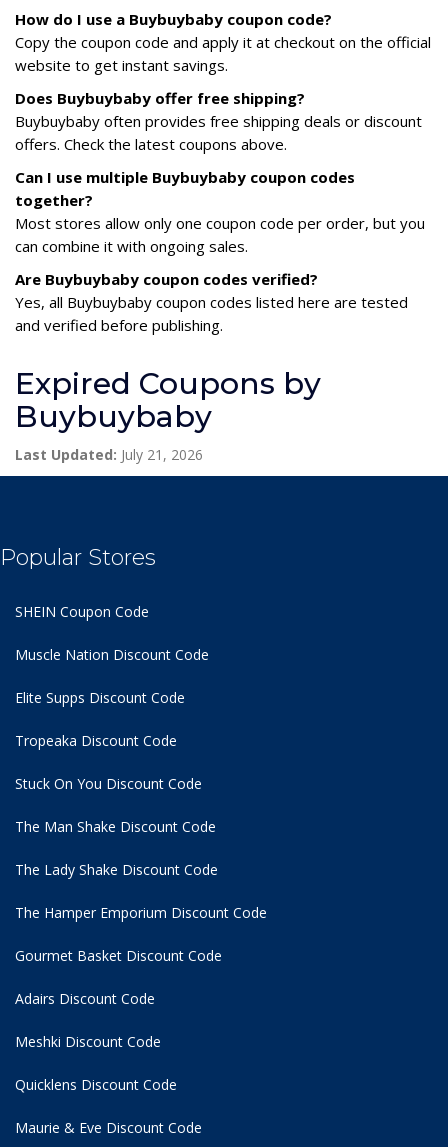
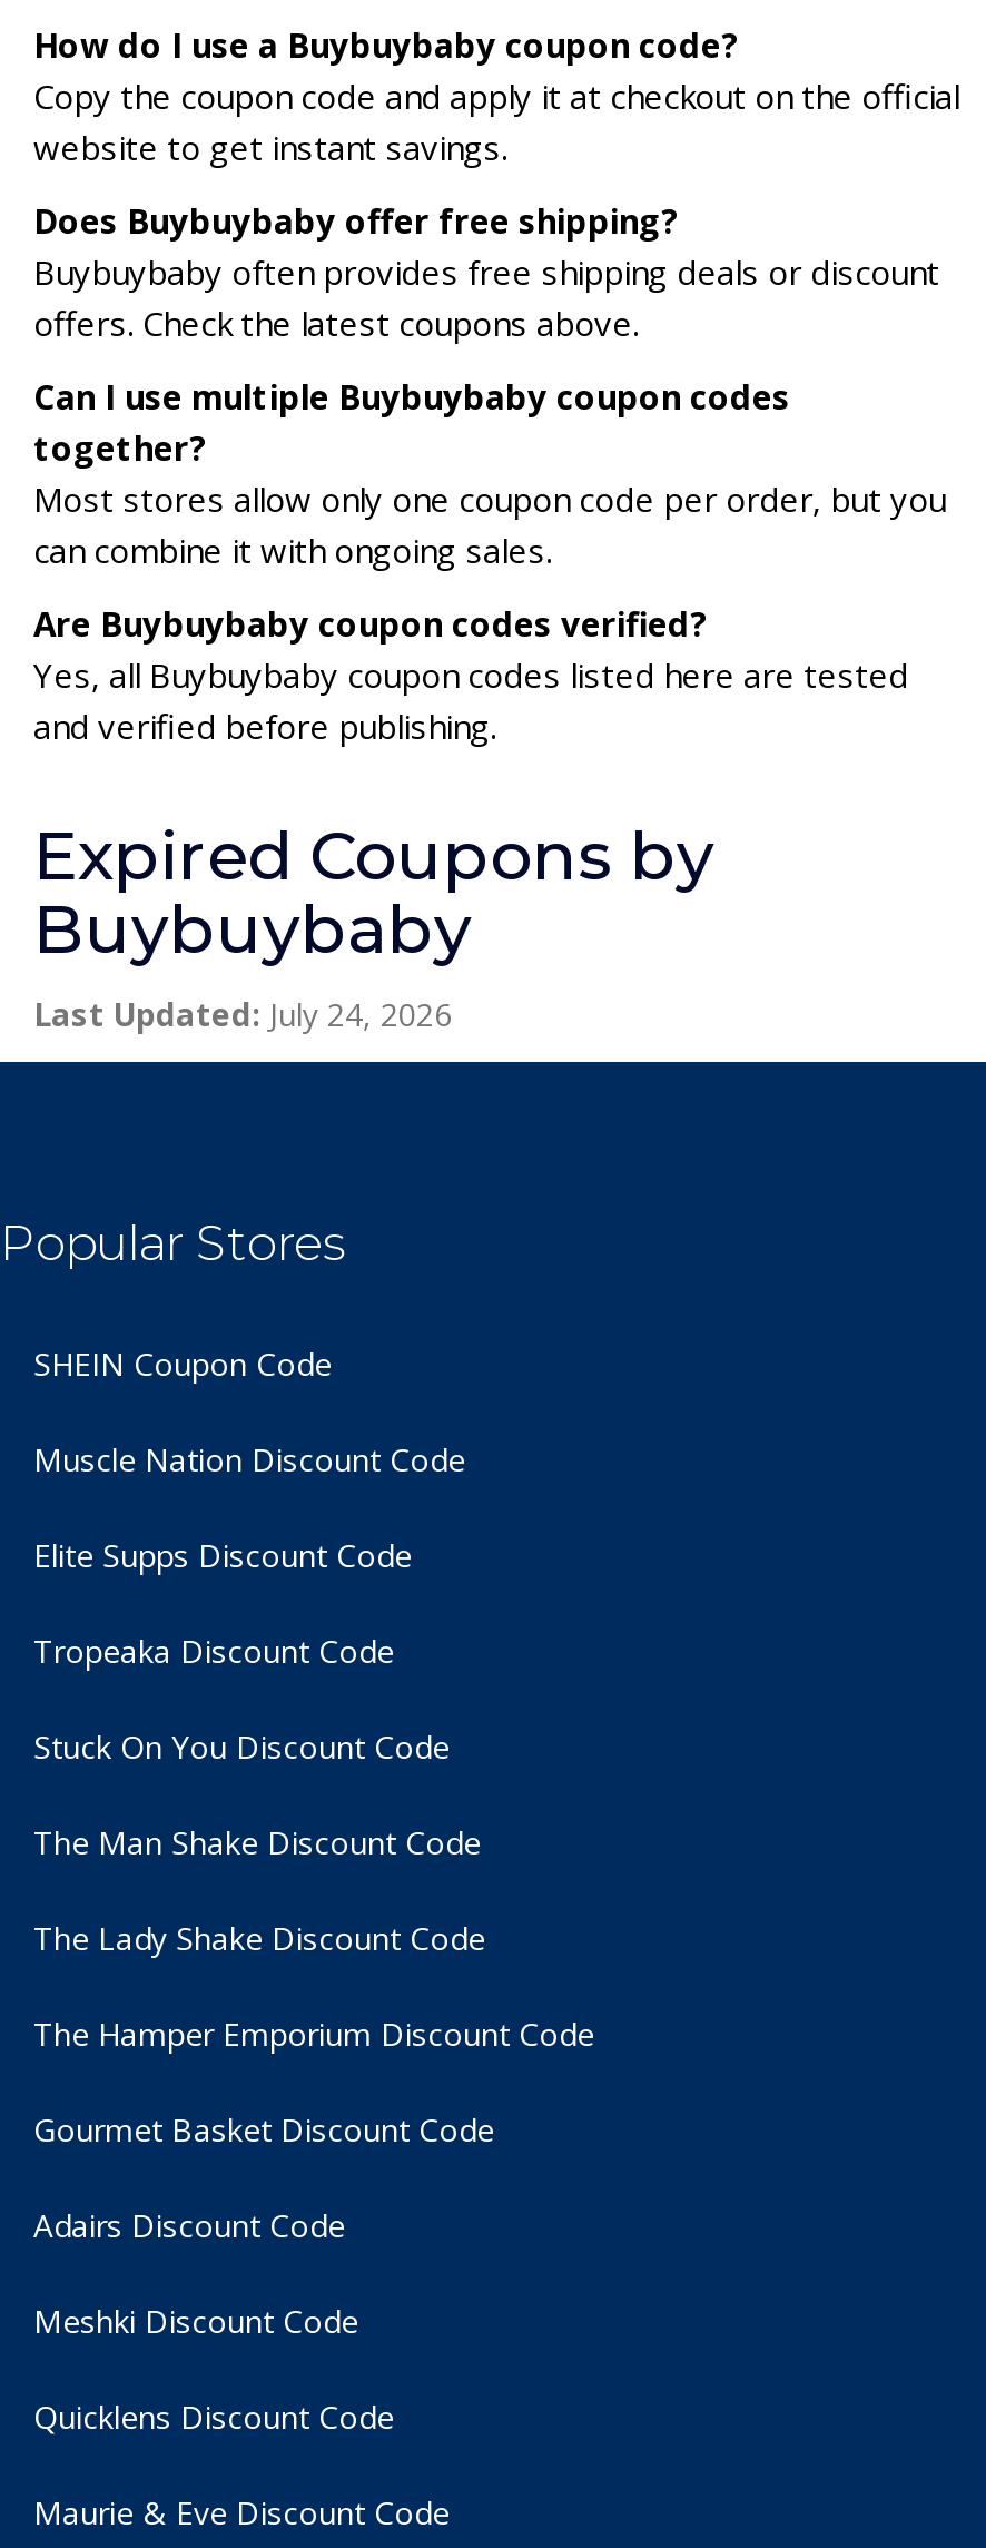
- Last Updated: July 21, 2026
+ Last Updated: July 24, 2026
